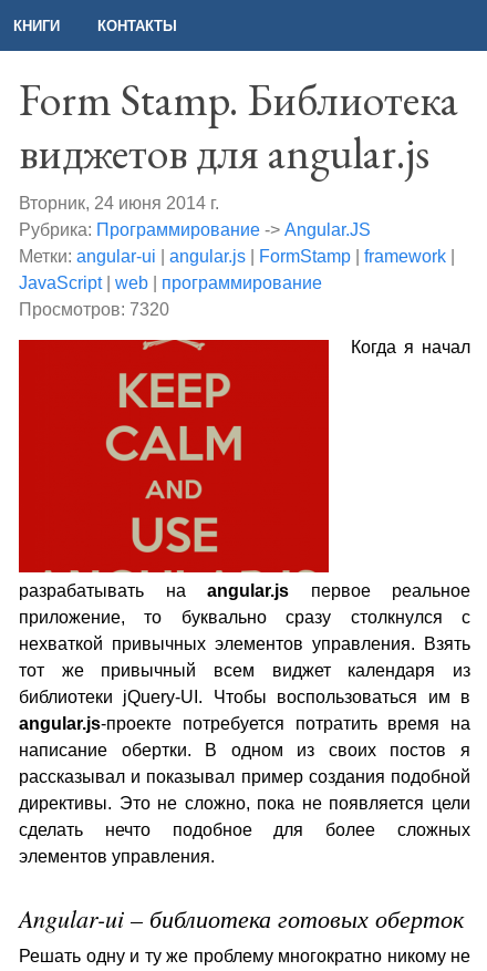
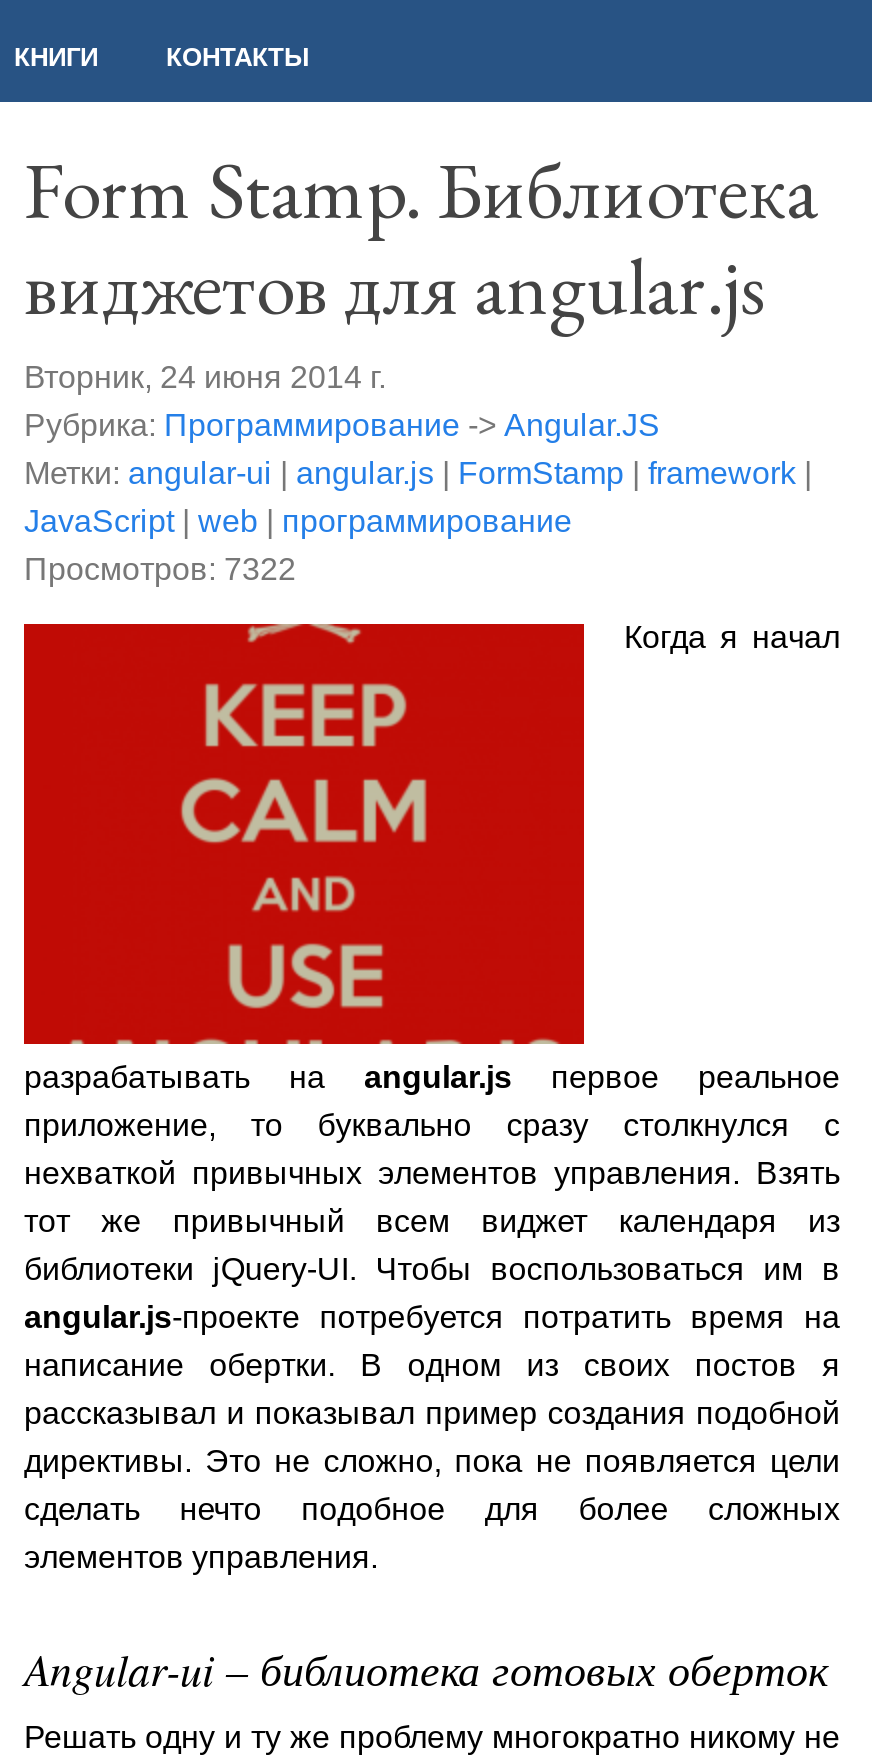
- Просмотров: 7320
+ Просмотров: 7322
